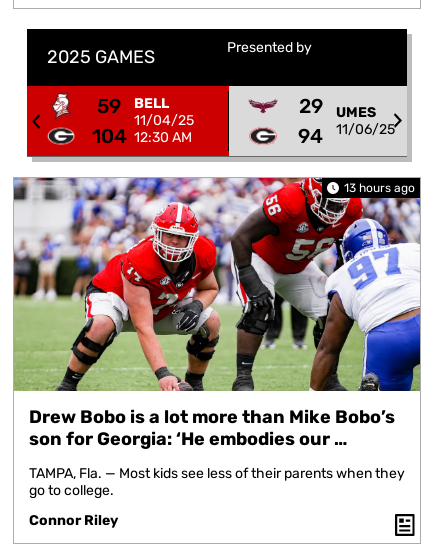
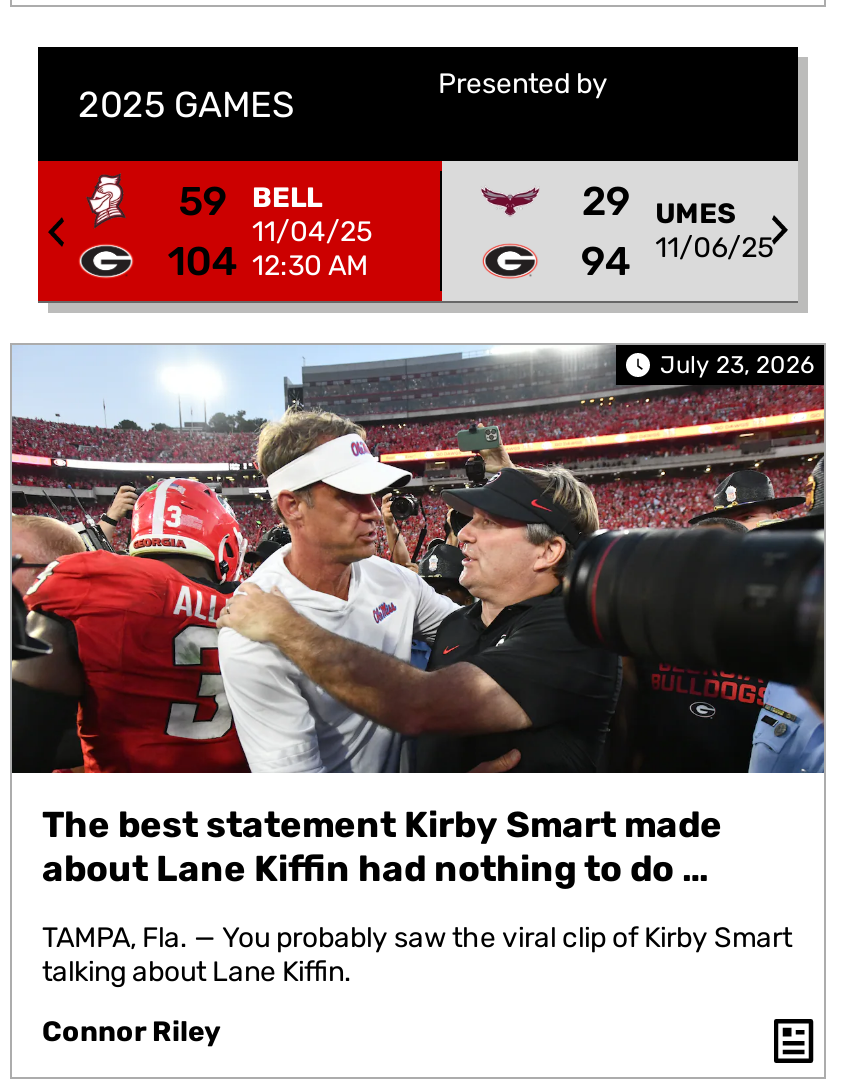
- [image]
- 13 hours ago
+ [image]
+ July 23, 2026

- Drew Bobo is a lot more than Mike Bobo’s
- son for Georgia: ‘He embodies our …
+ The best statement Kirby Smart made
+ about Lane Kiffin had nothing to do …

- TAMPA, Fla. — Most kids see less of their parents when they
- go to college.
+ TAMPA, Fla. — You probably saw the viral clip of Kirby Smart
+ talking about Lane Kiffin.
